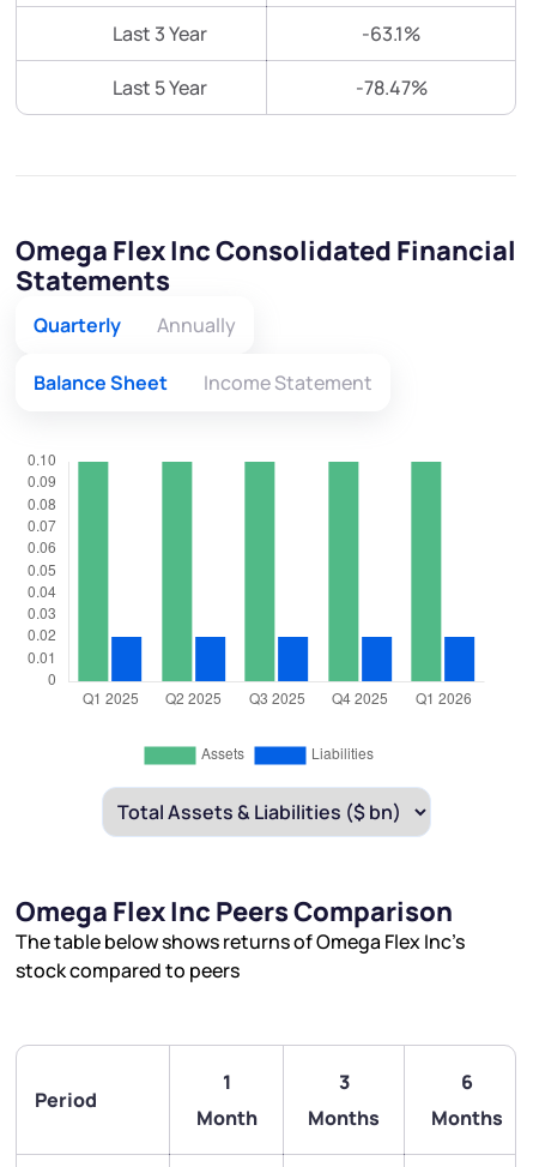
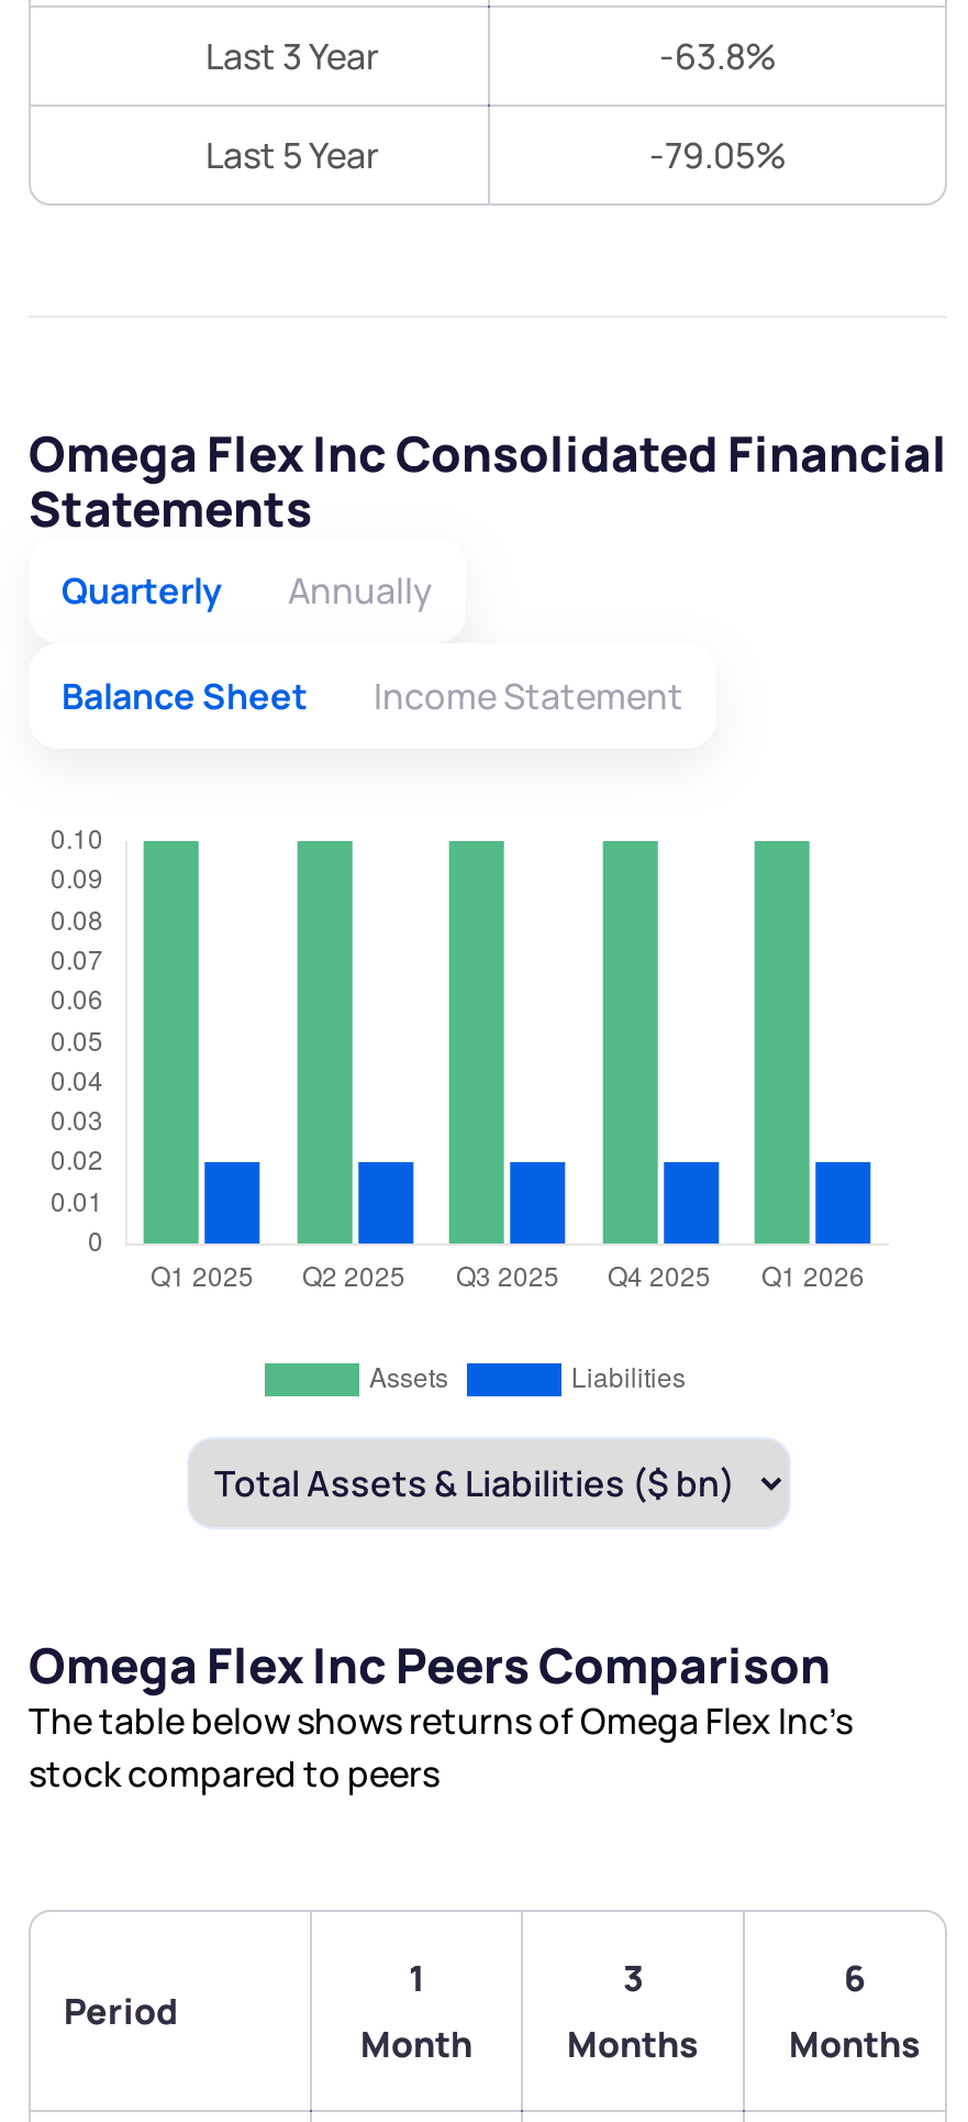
- -63.1%
+ -63.8%

- -78.47%
+ -79.05%
